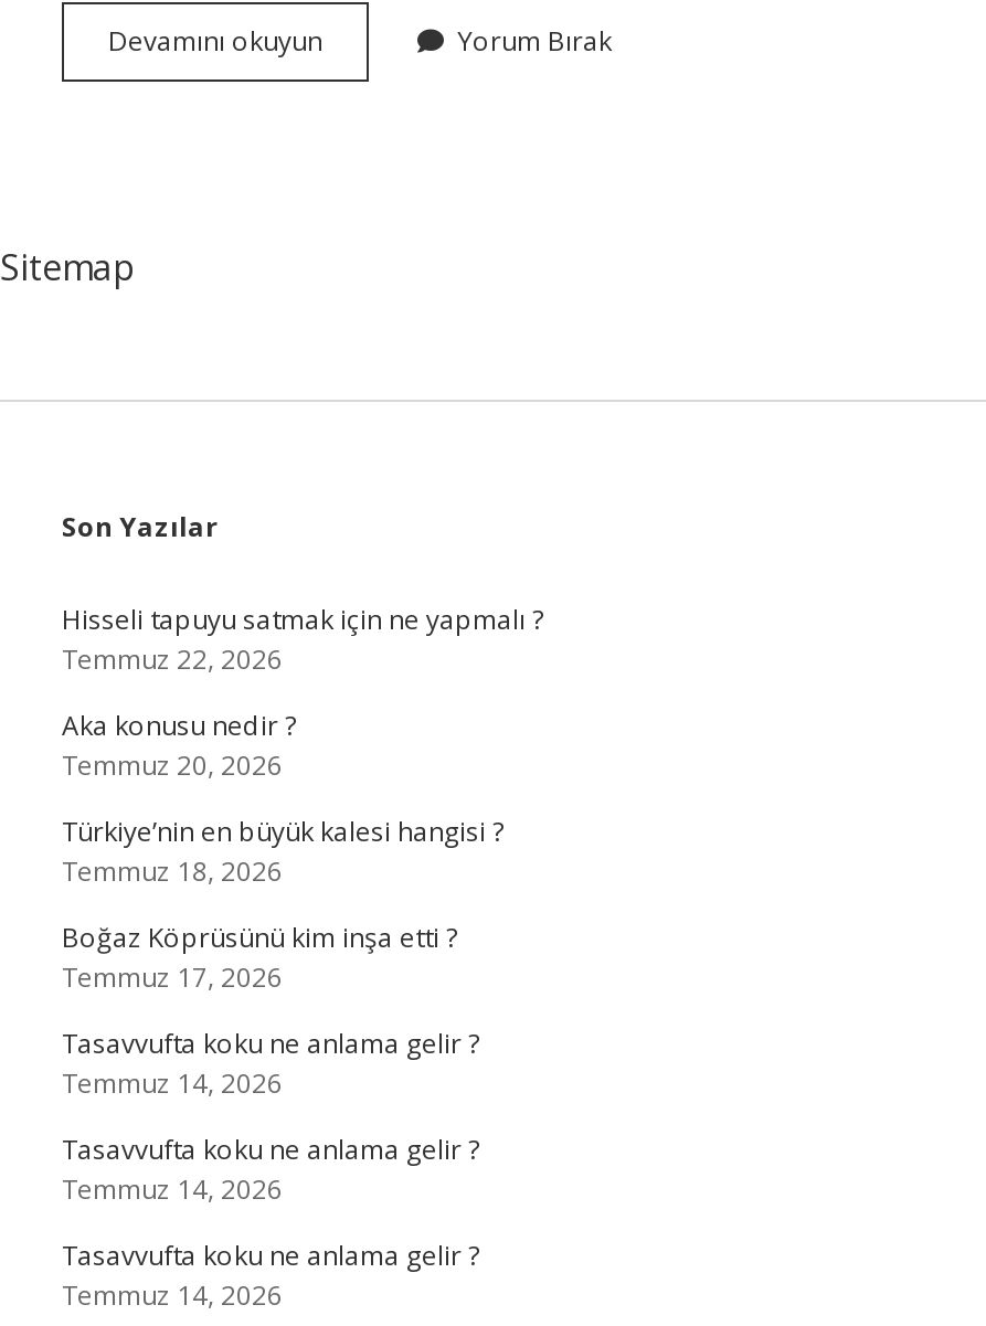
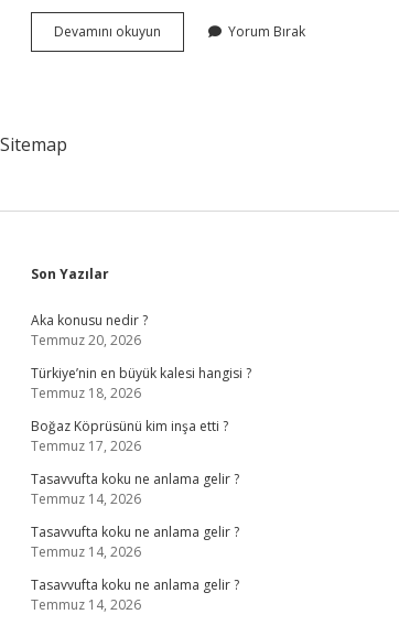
- Hisseli tapuyu satmak için ne yapmalı ?
- Temmuz 22, 2026
